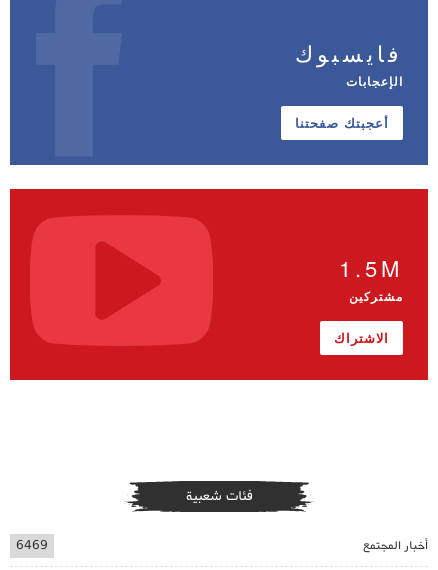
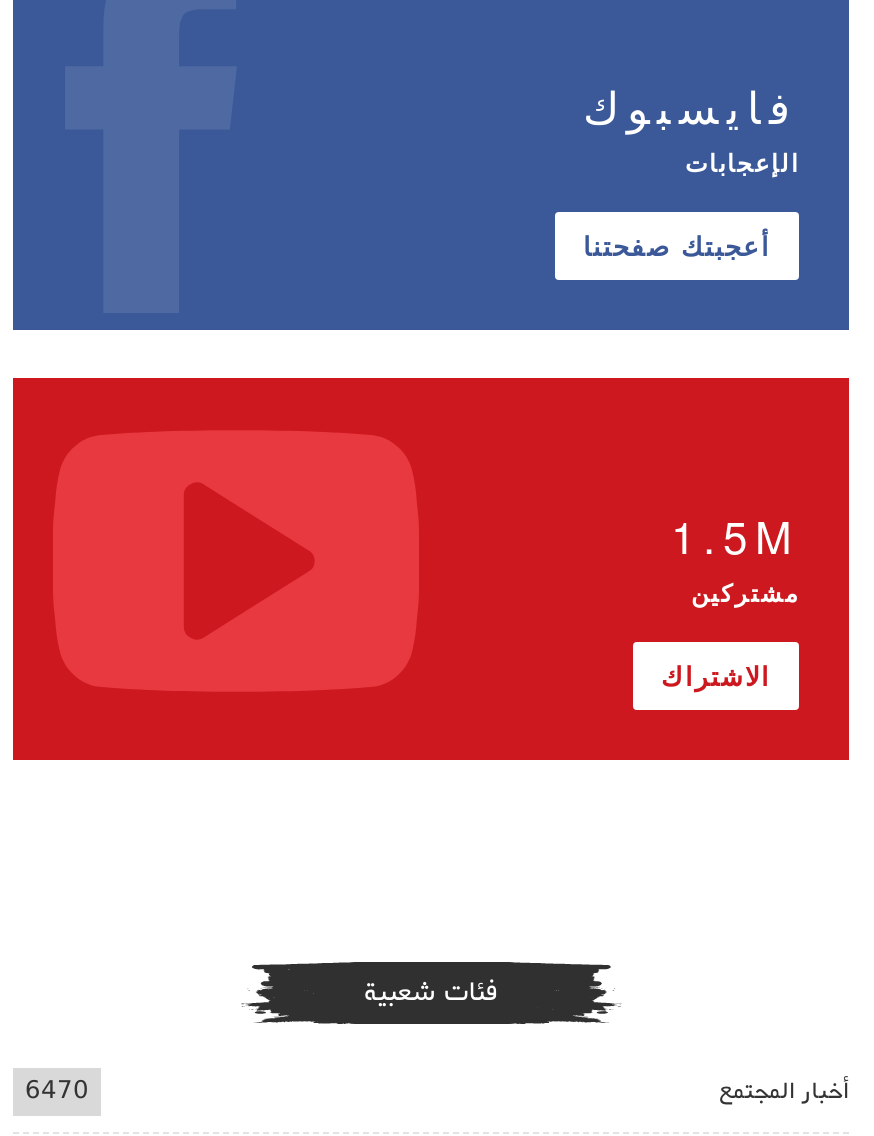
- 6469
+ 6470
